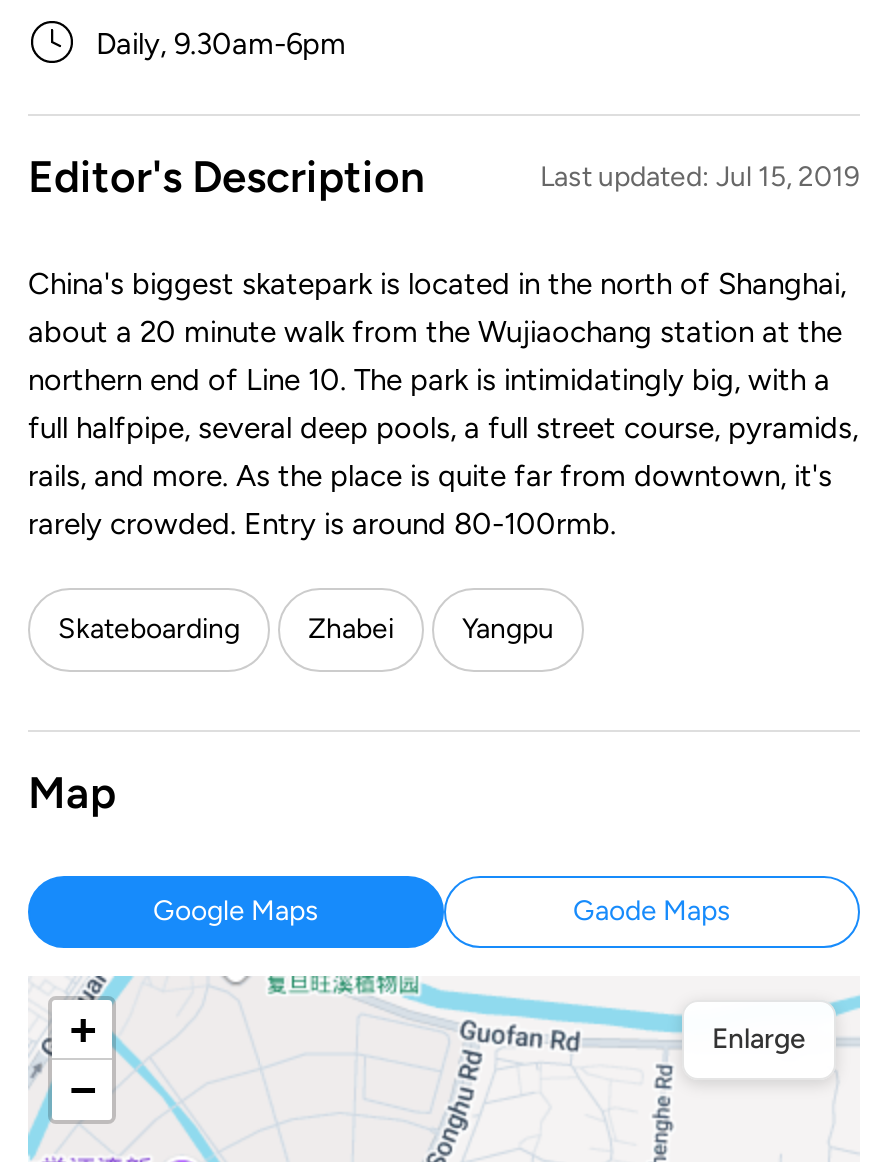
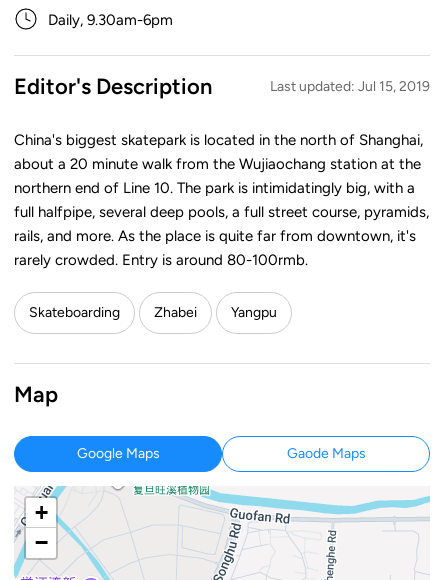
- Enlarge
